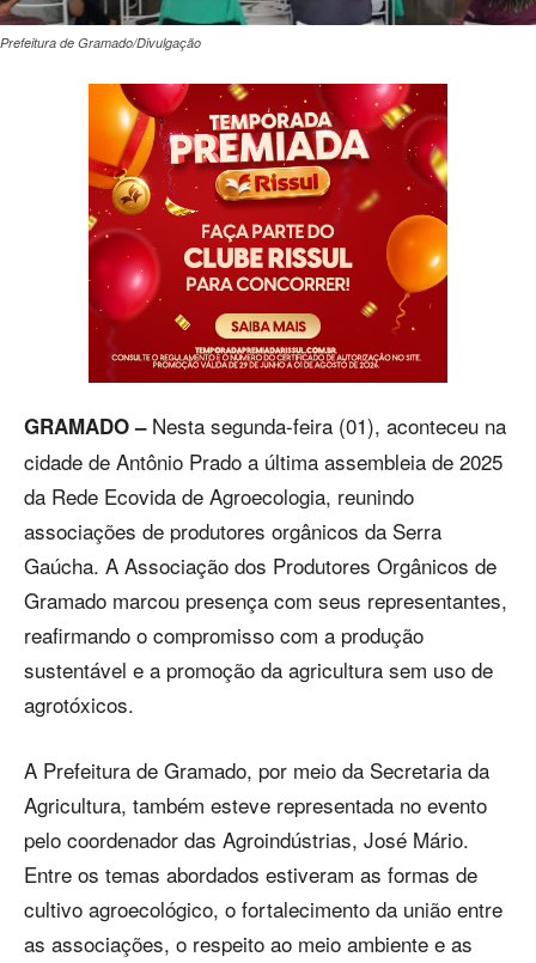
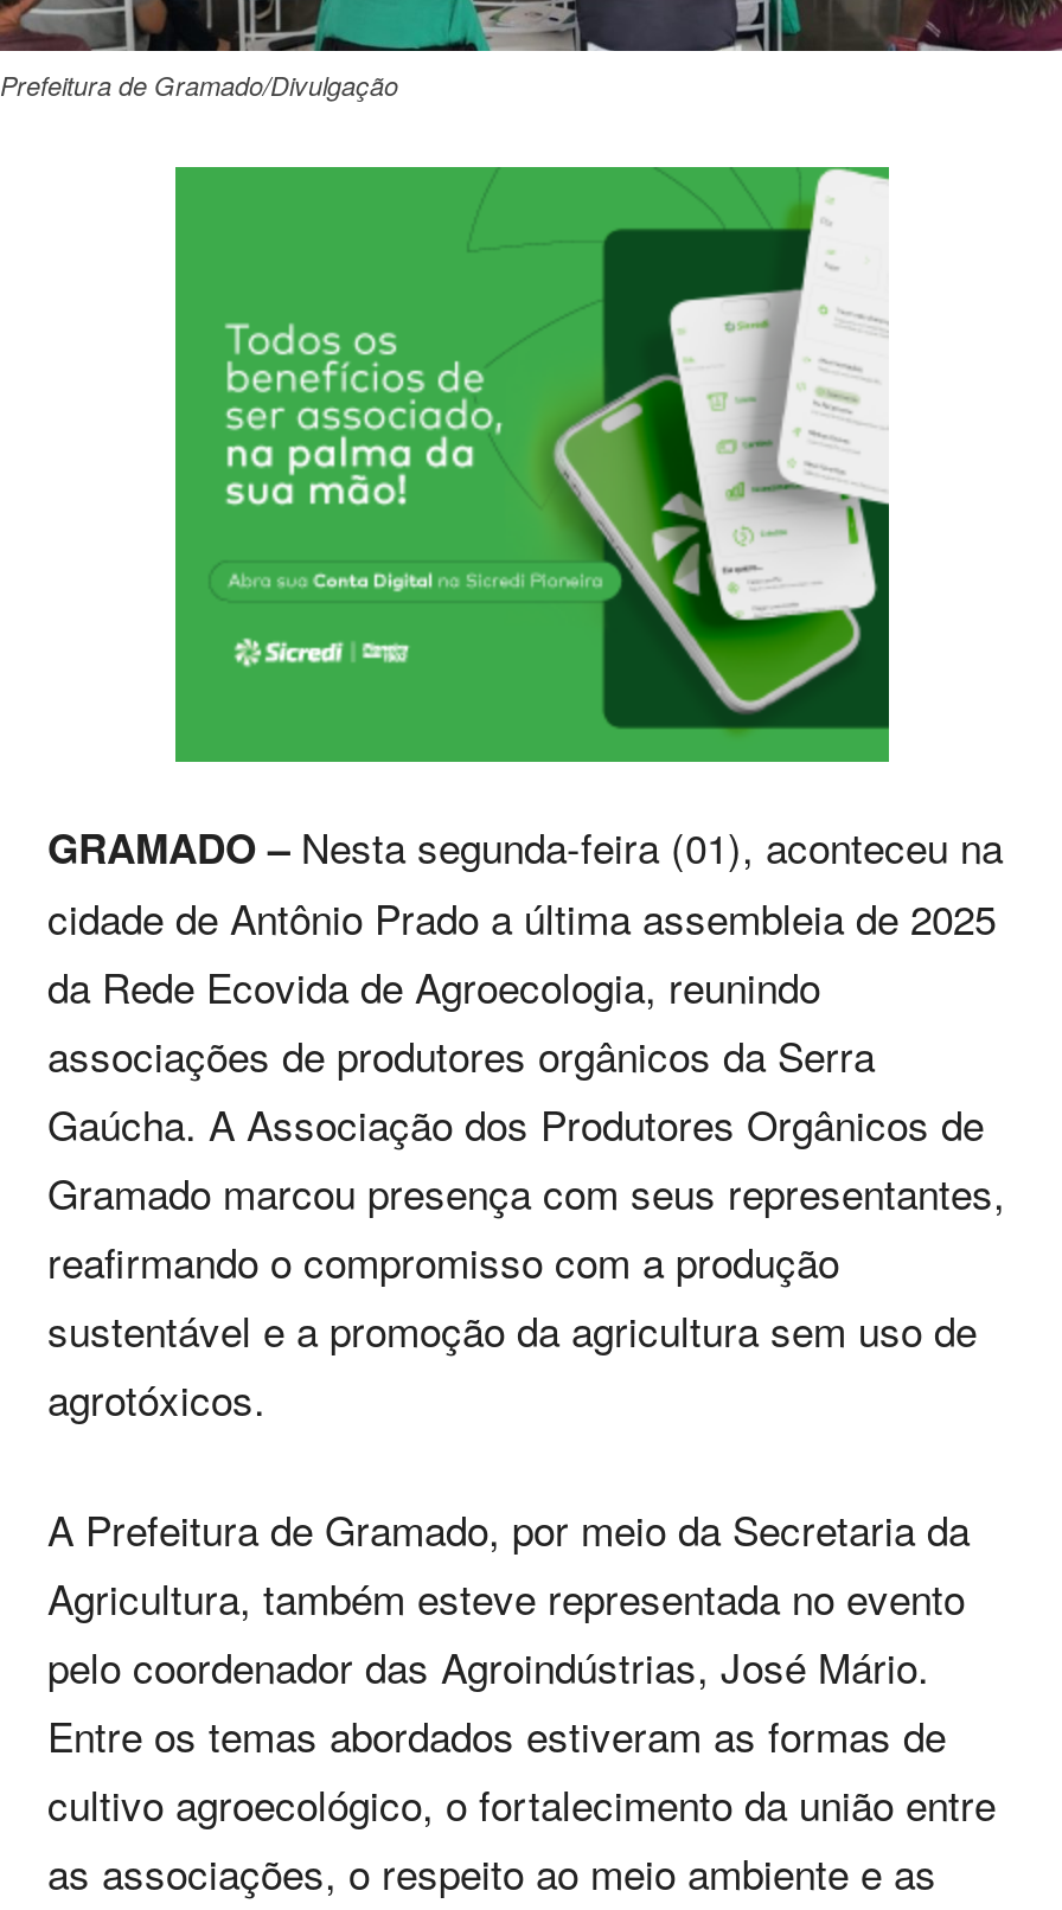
- [image]
+ [image]
